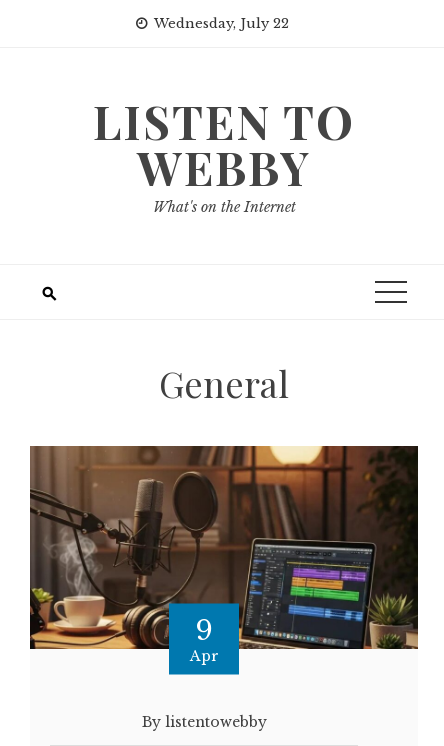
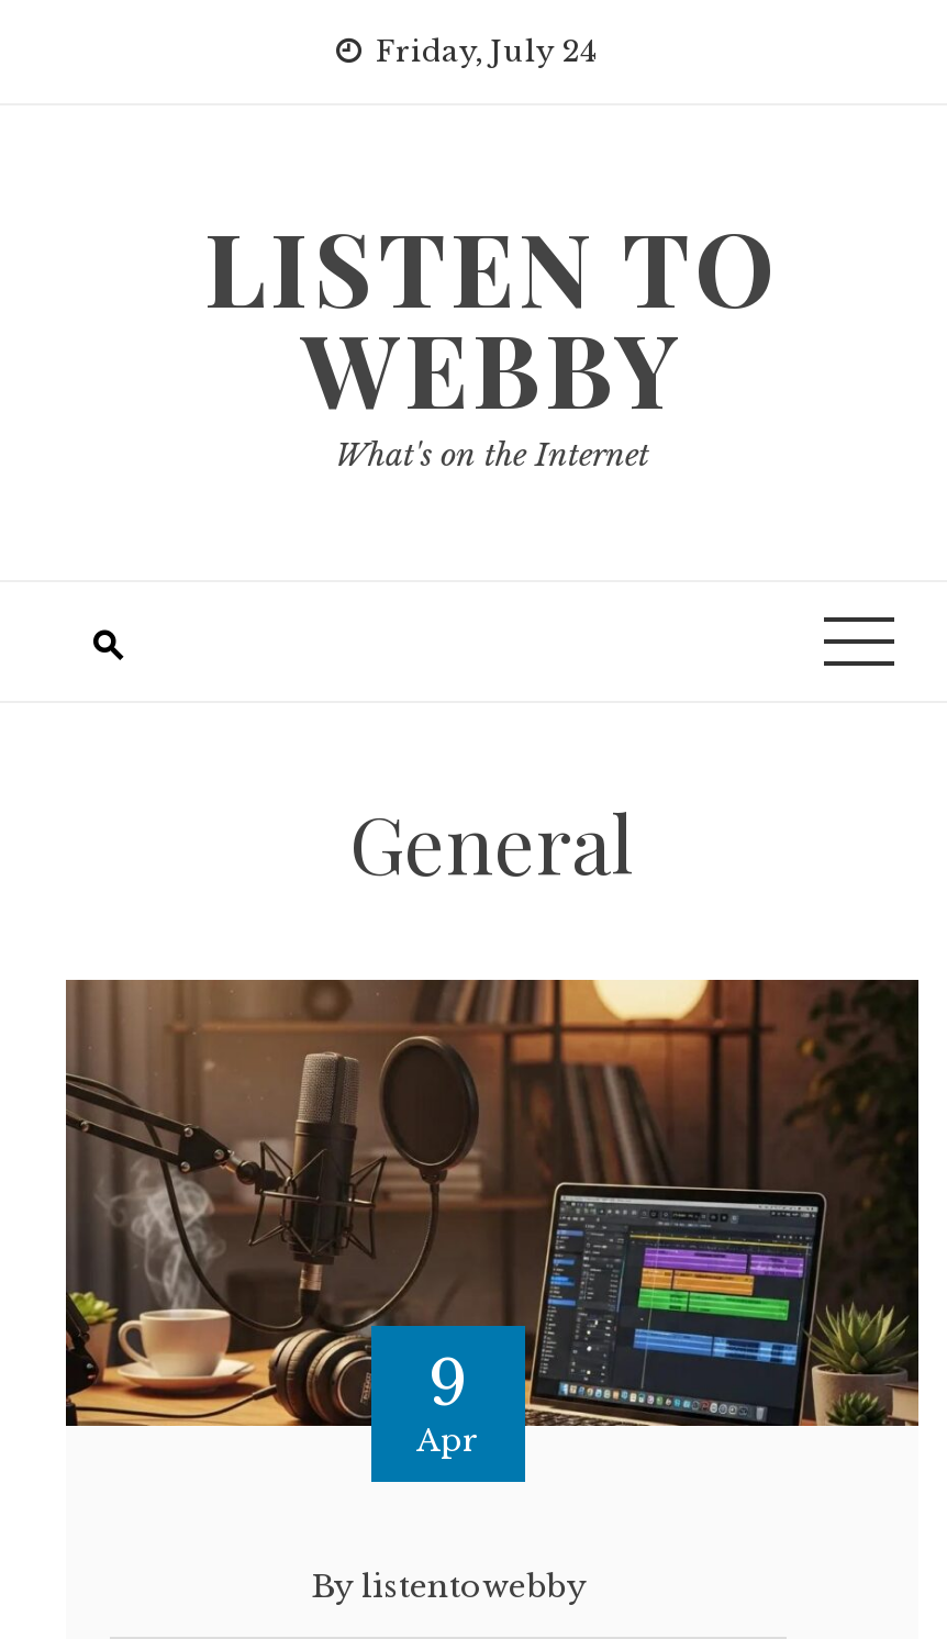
- Wednesday, July 22
+ Friday, July 24
